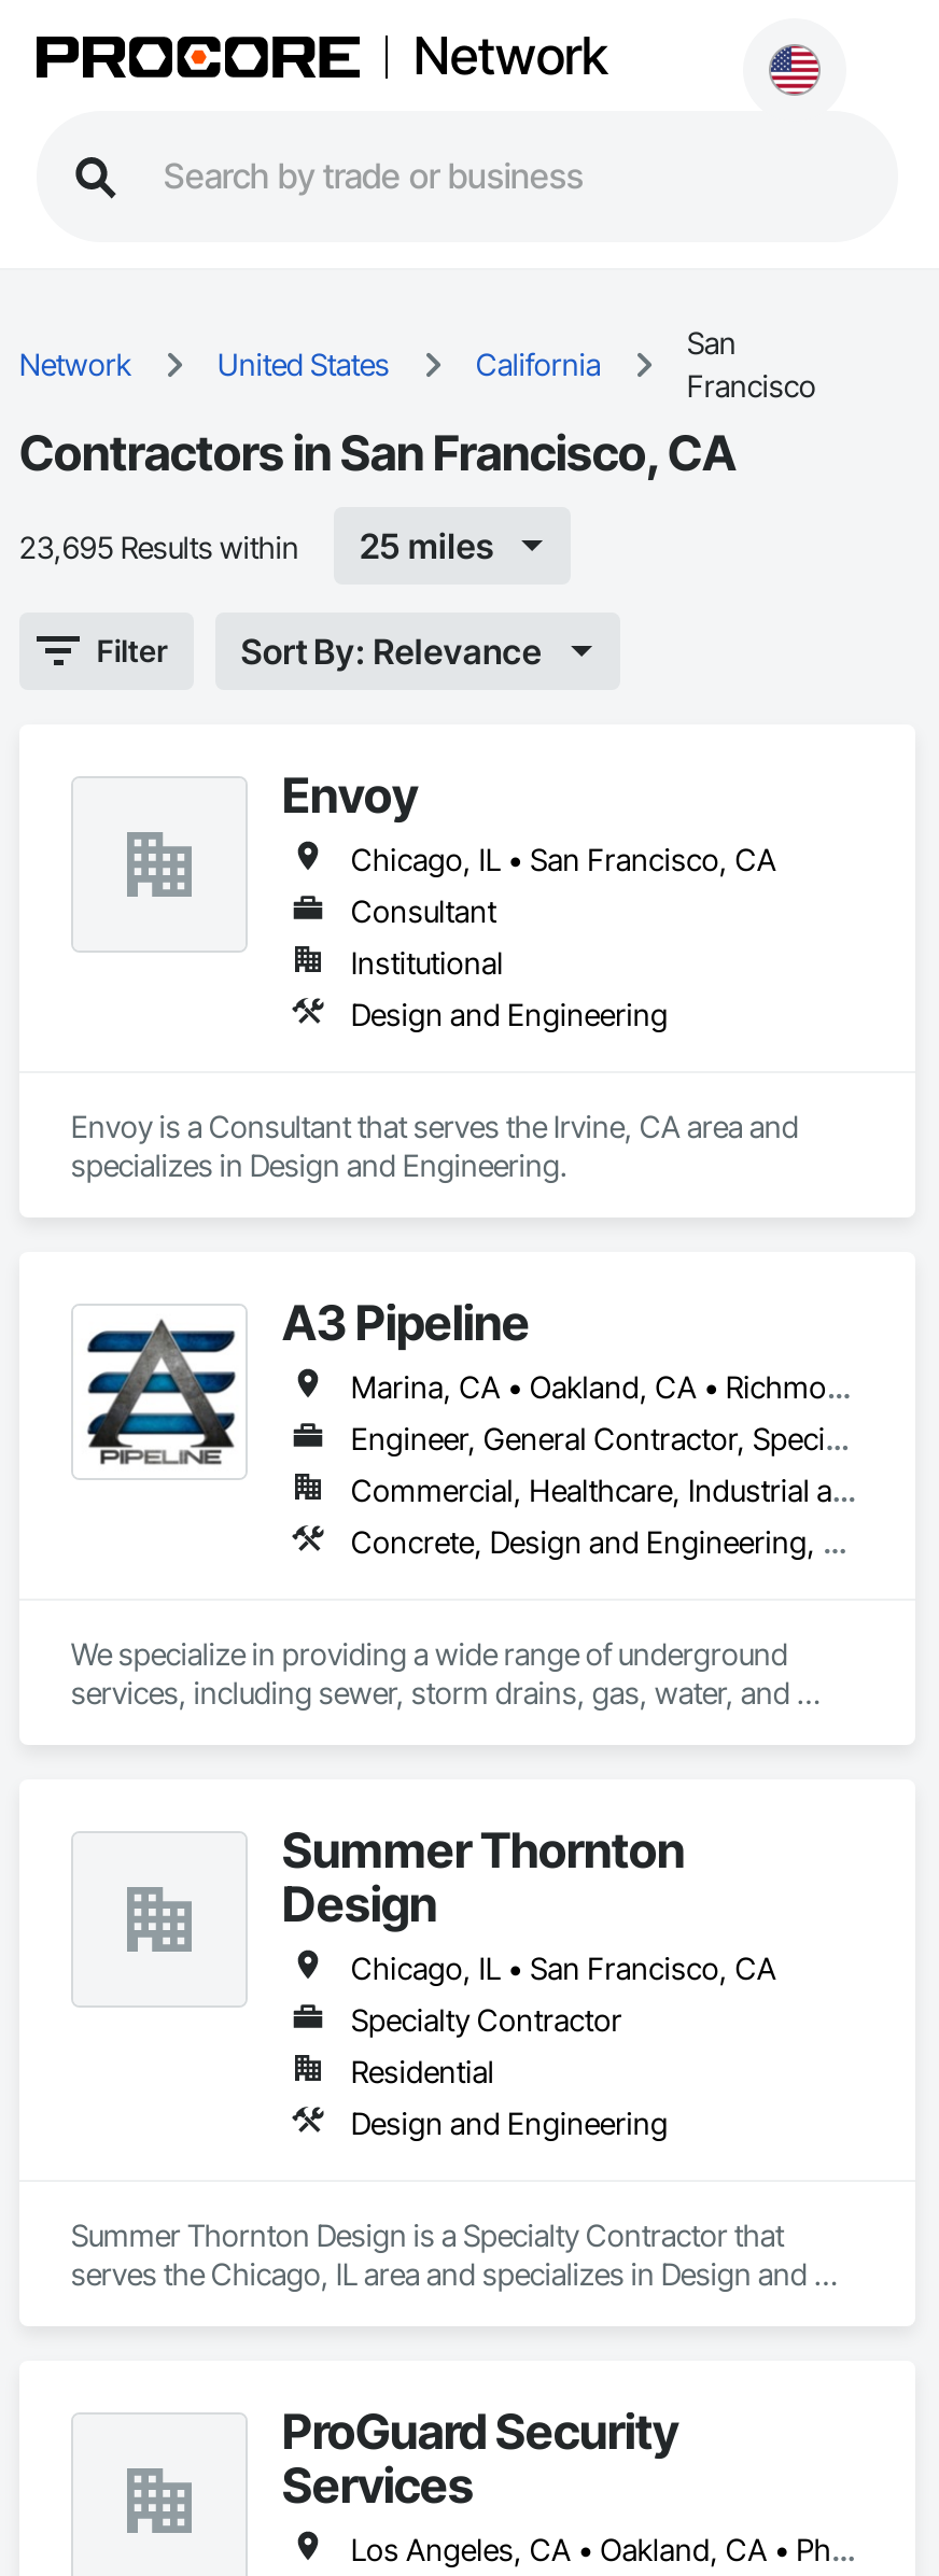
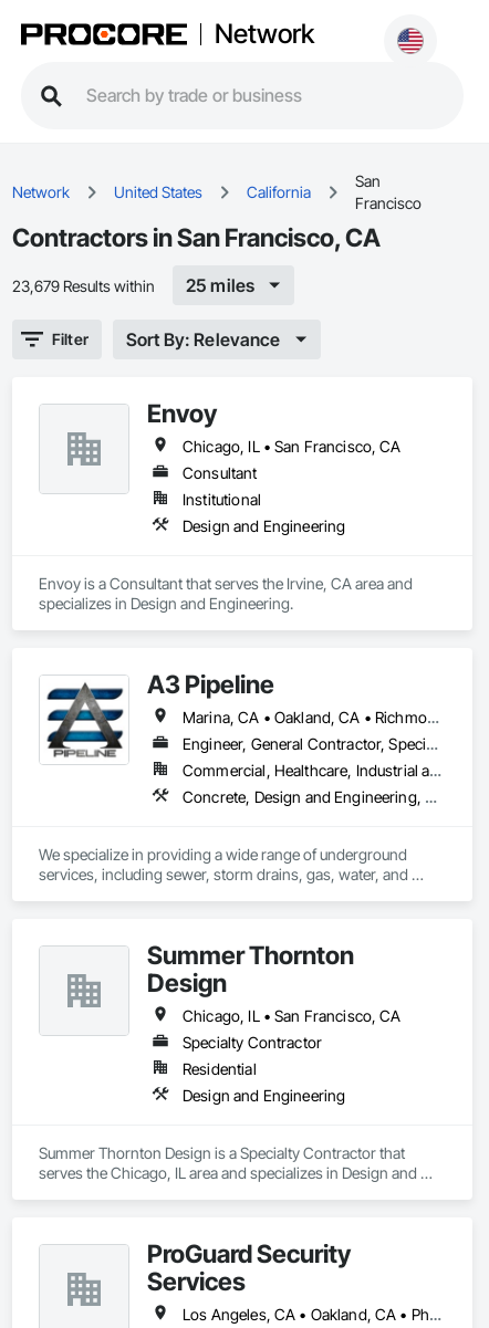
- 23,695 Results within
+ 23,679 Results within
